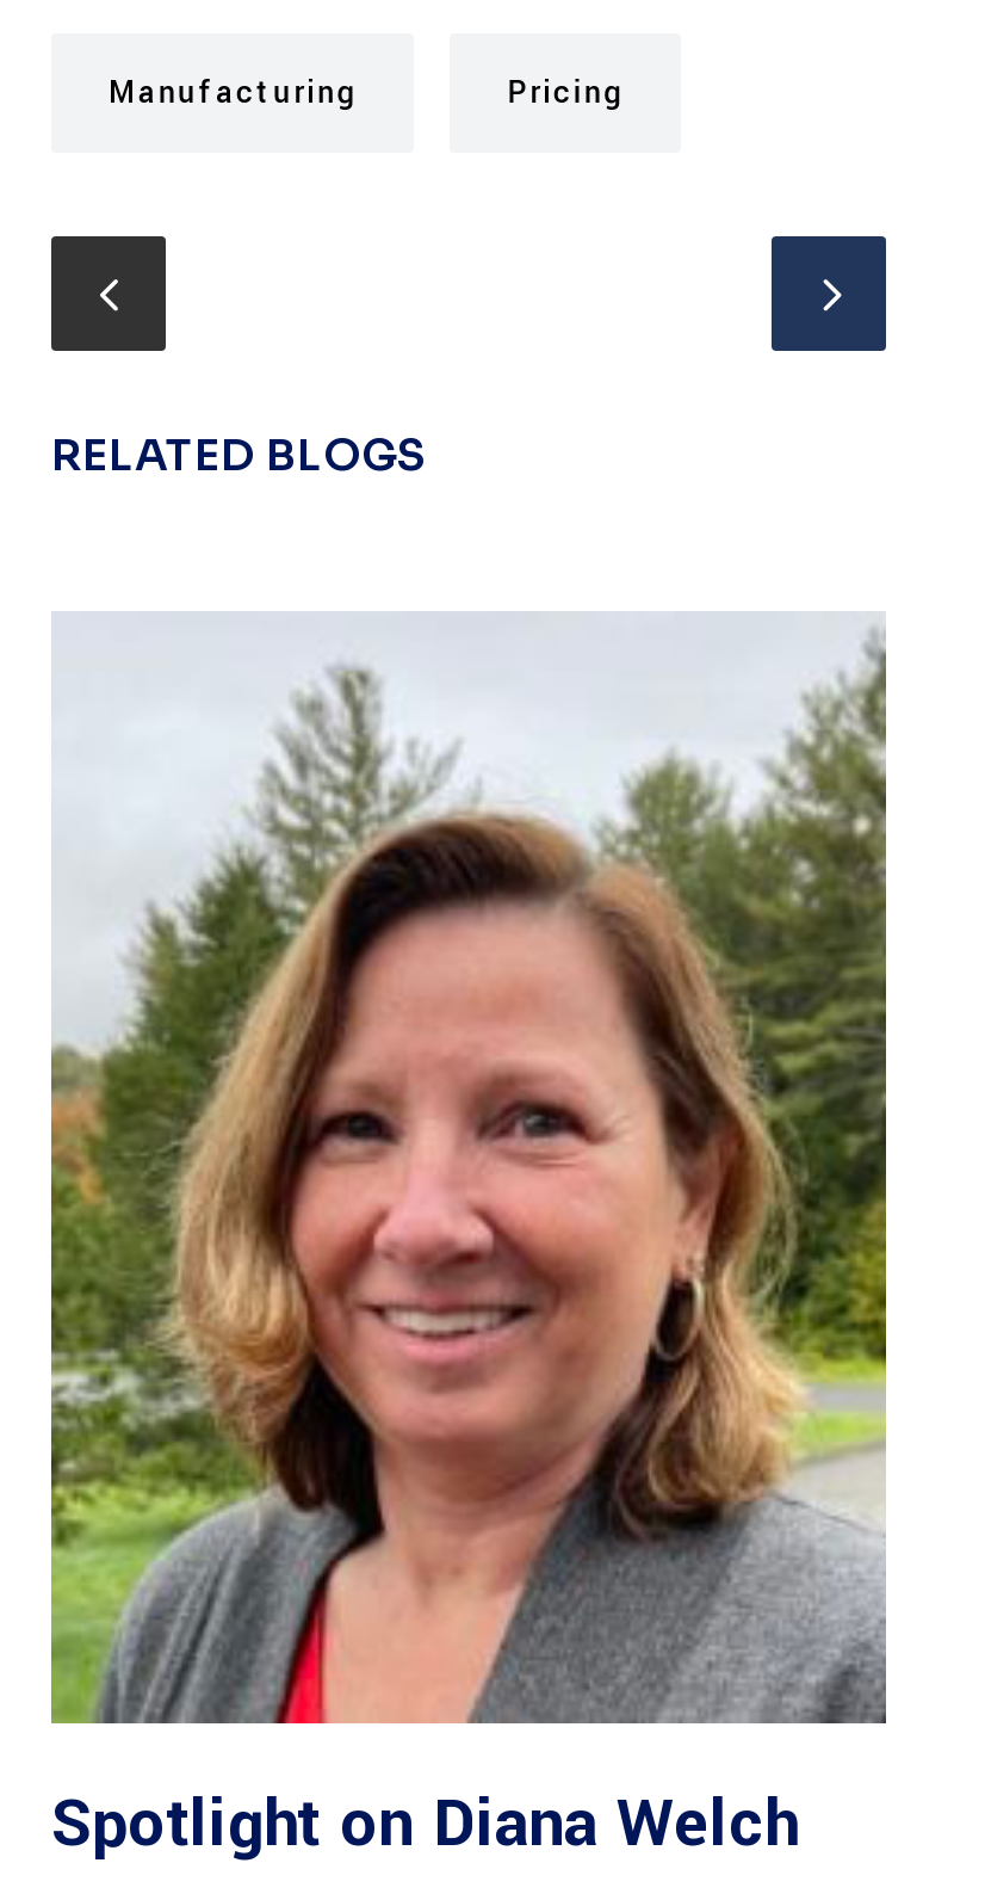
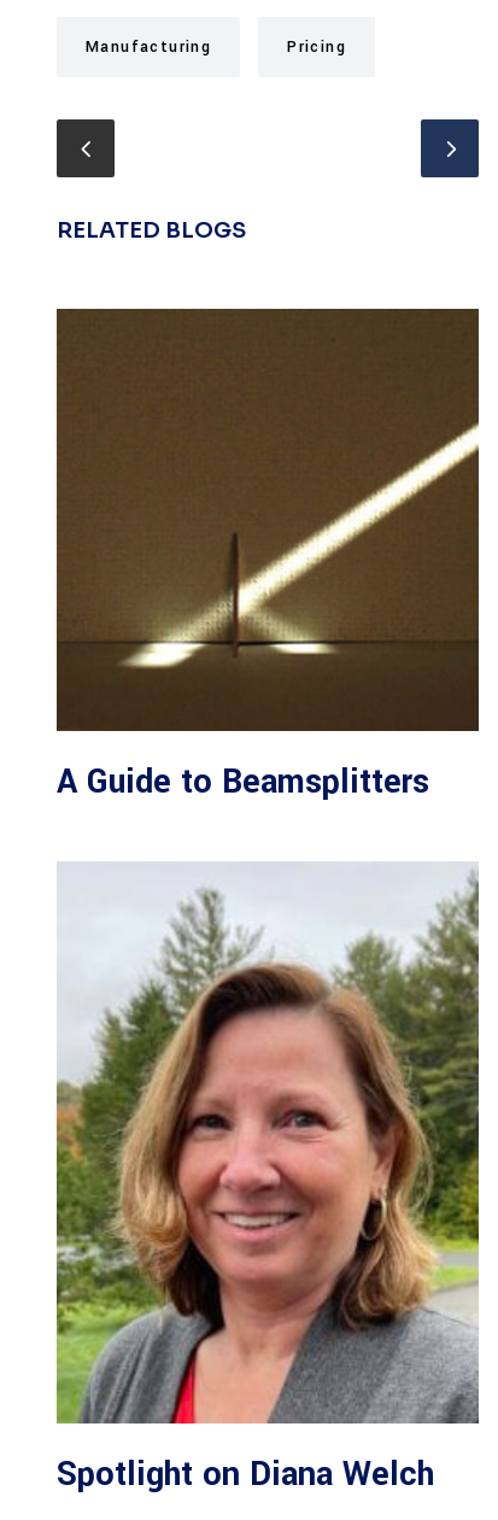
+ [image]
+ A Guide to Beamsplitters
